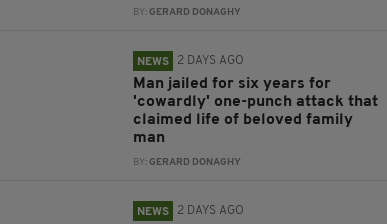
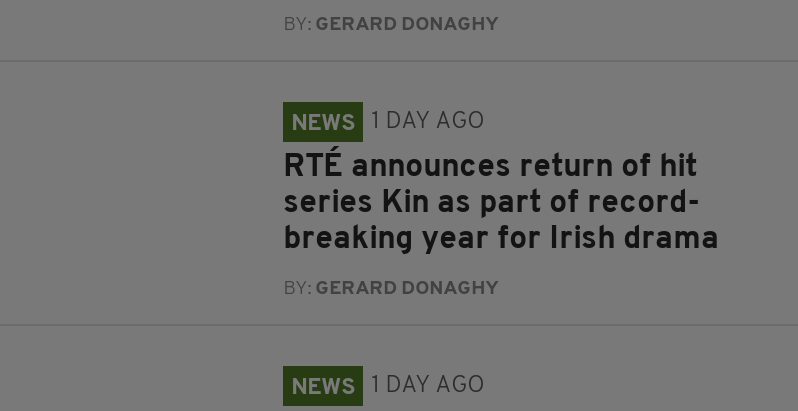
- NEWS 2 DAYS AGO
+ NEWS 1 DAY AGO

- Man jailed for six years for
- 'cowardly' one-punch attack that
- claimed life of beloved family
- man
+ RTÉ announces return of hit
+ series Kin as part of record-
+ breaking year for Irish drama

- NEWS 2 DAYS AGO
+ NEWS 1 DAY AGO
